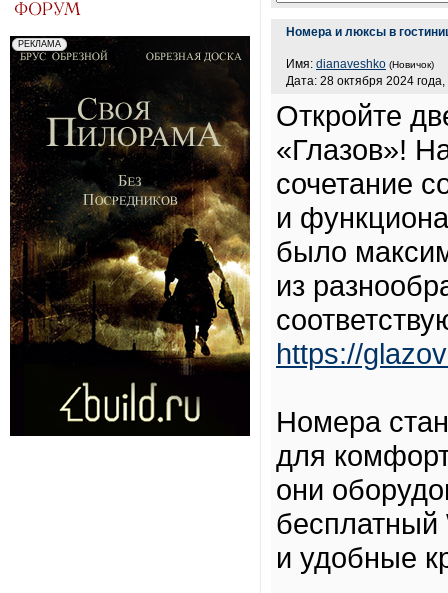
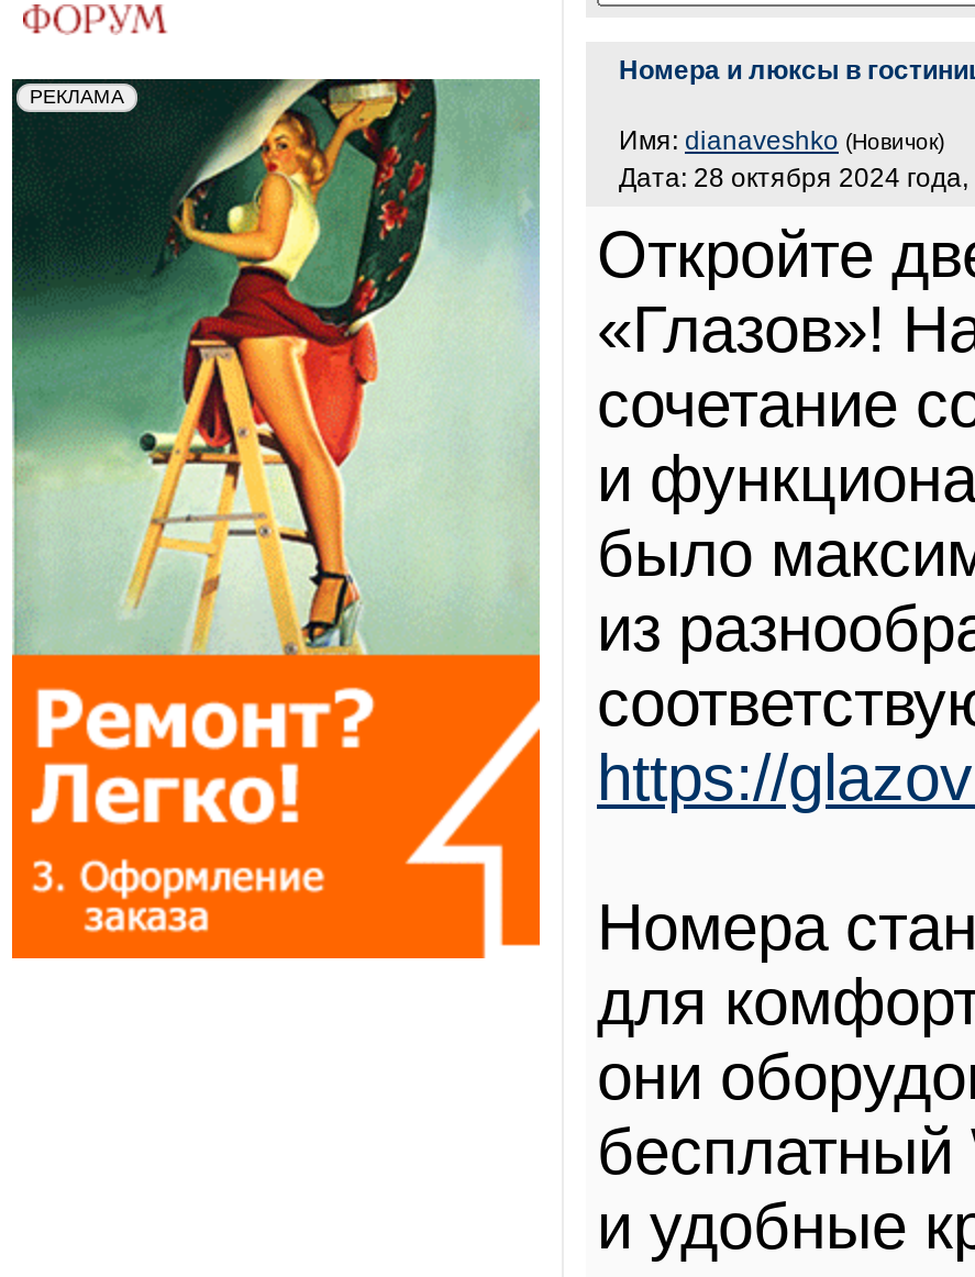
- [image]
+ [image]
